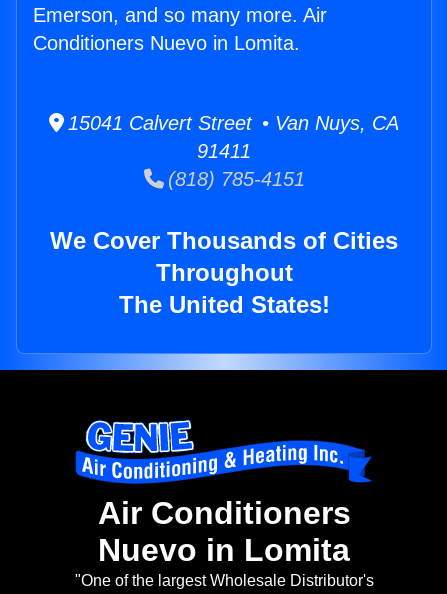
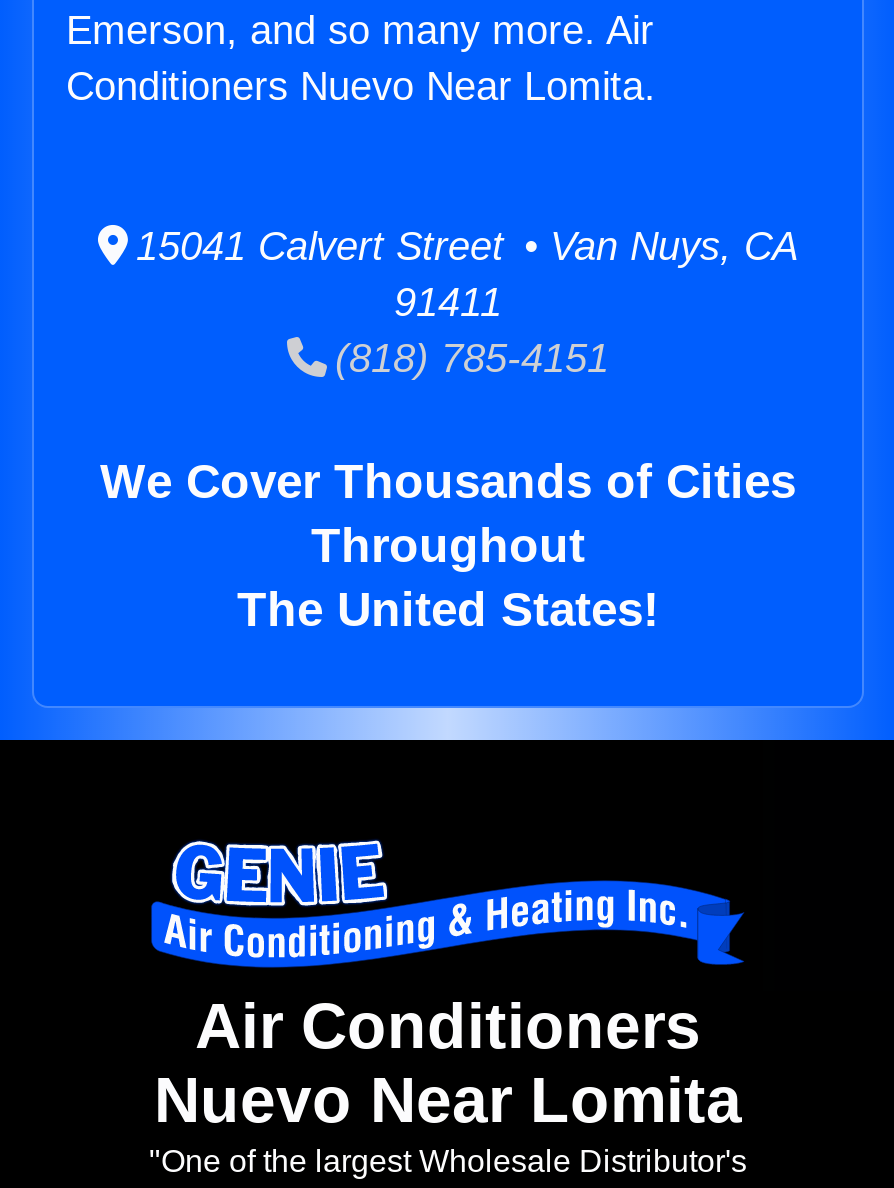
- Conditioners Nuevo in Lomita.
+ Conditioners Nuevo Near Lomita.

- Nuevo in Lomita
+ Nuevo Near Lomita
